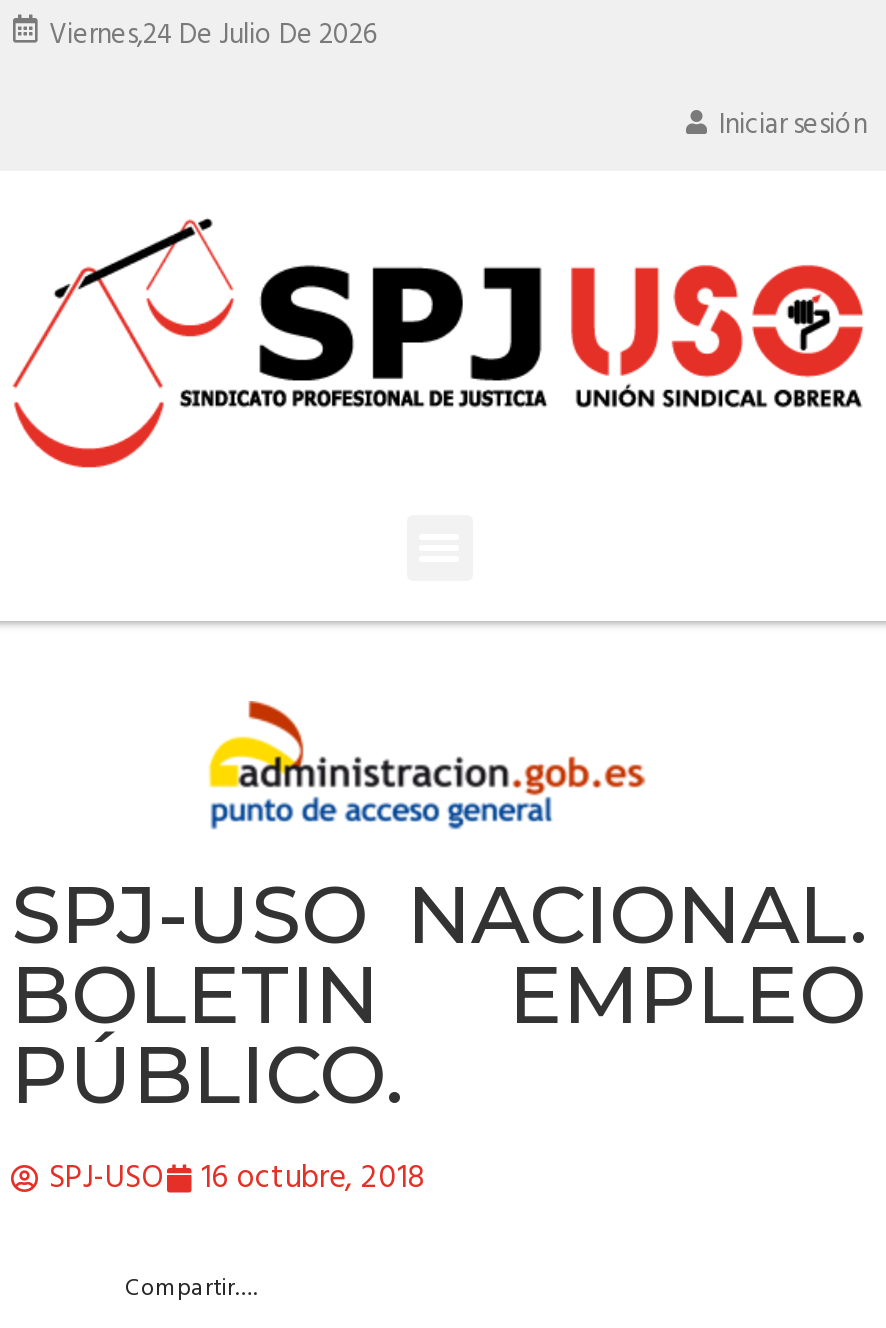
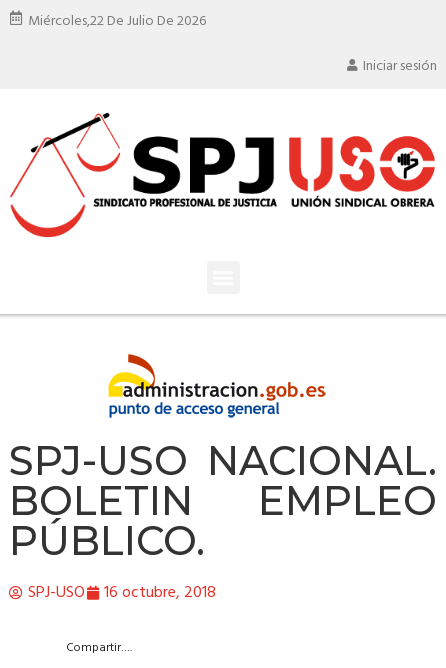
- Viernes,24 De Julio De 2026
+ Miércoles,22 De Julio De 2026
